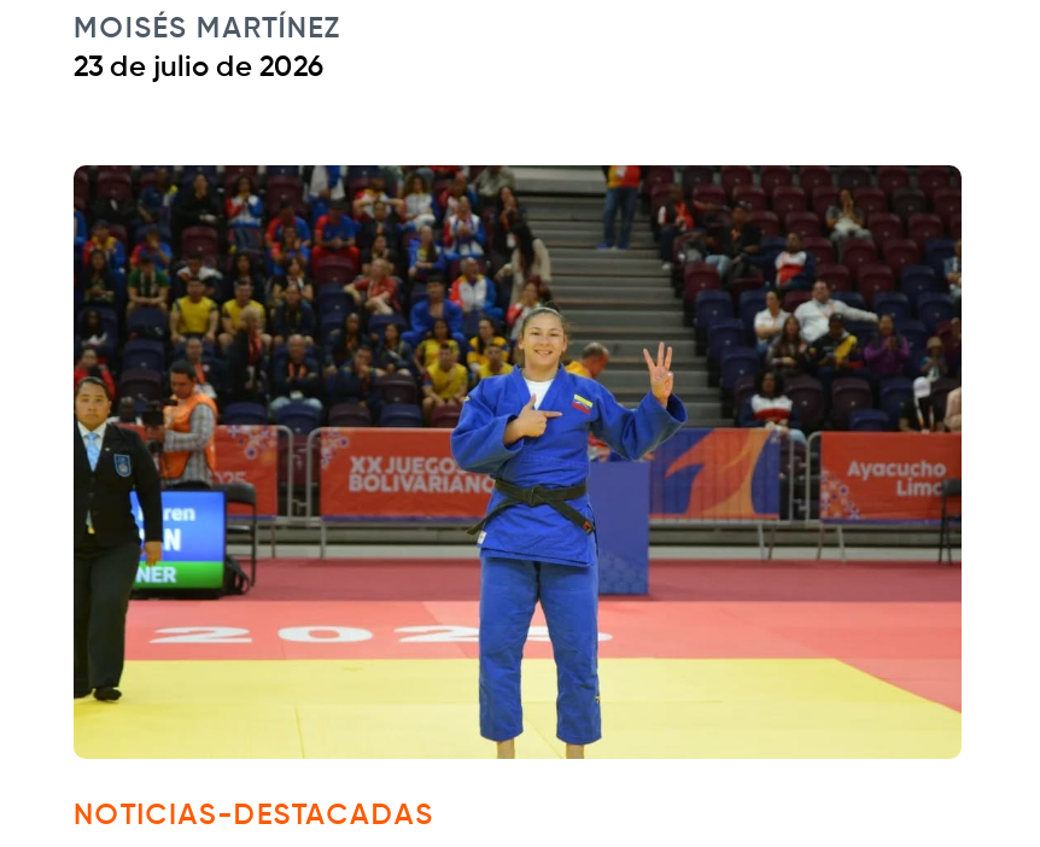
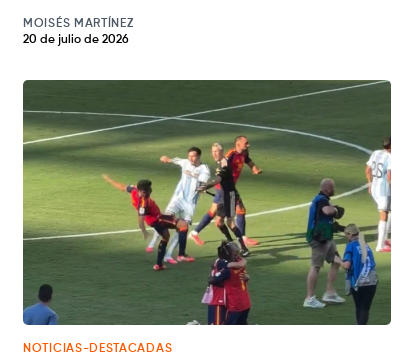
- 23 de julio de 2026
+ 20 de julio de 2026

- [image]
+ [image]
